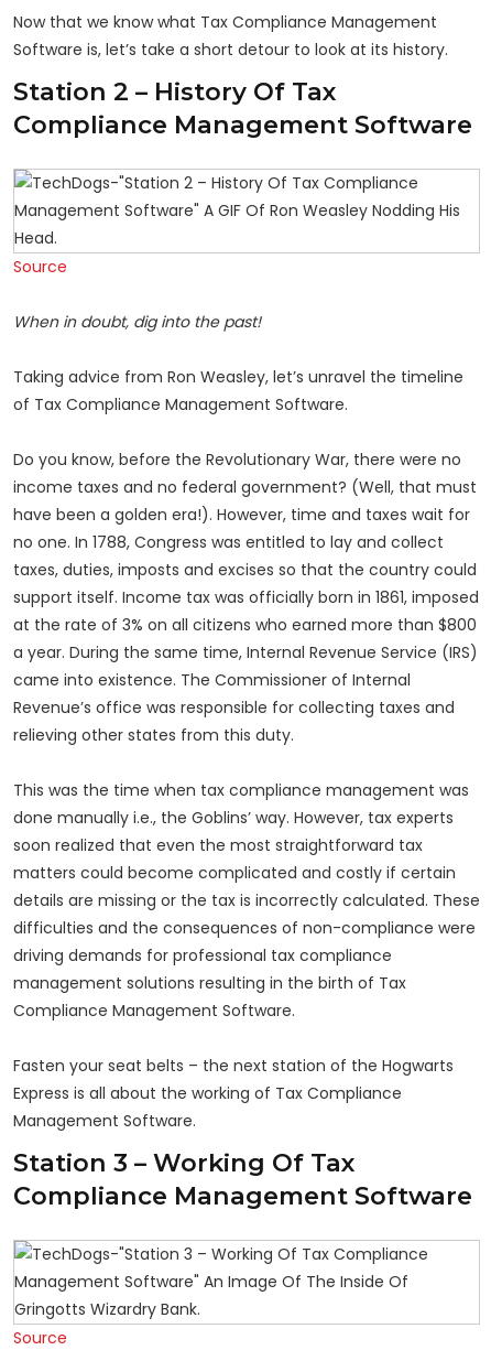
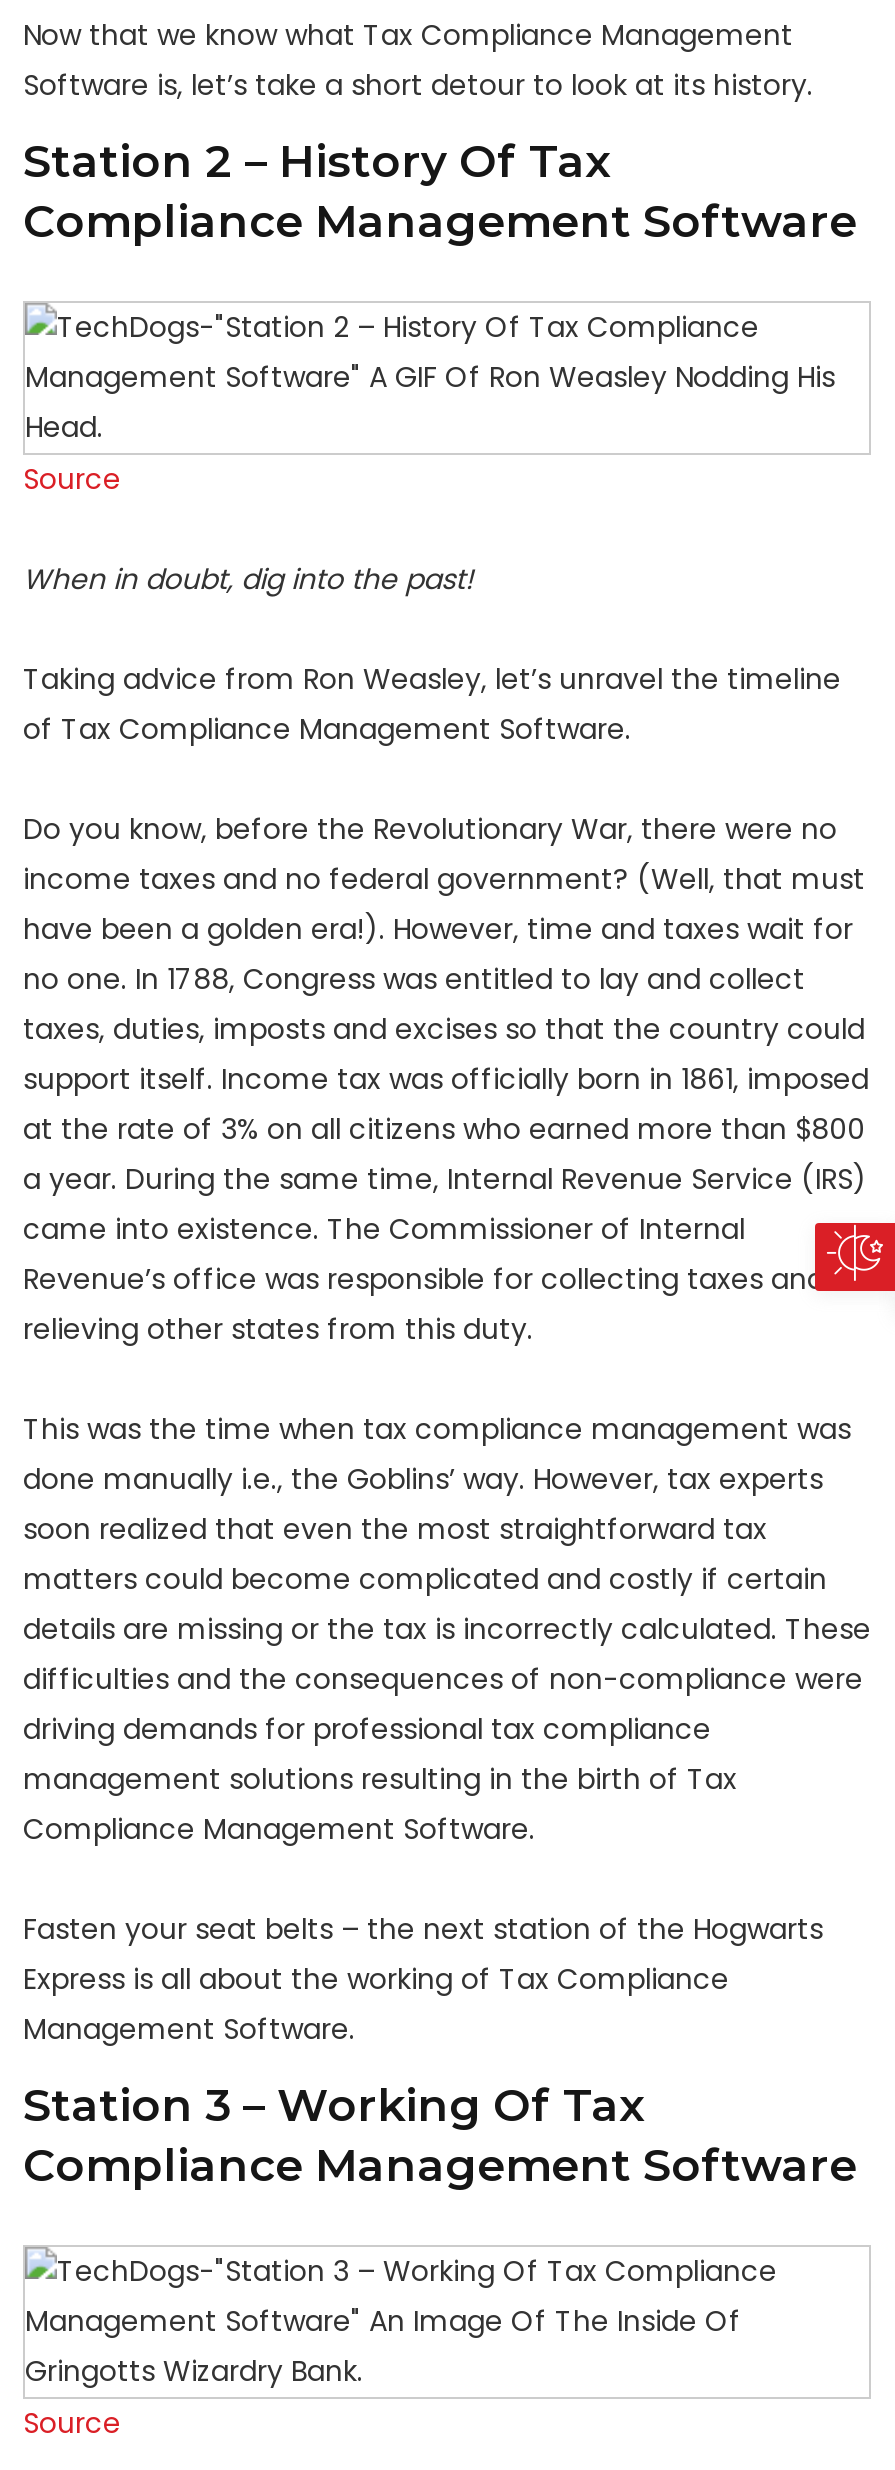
+ [image]
